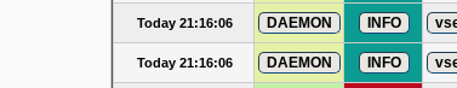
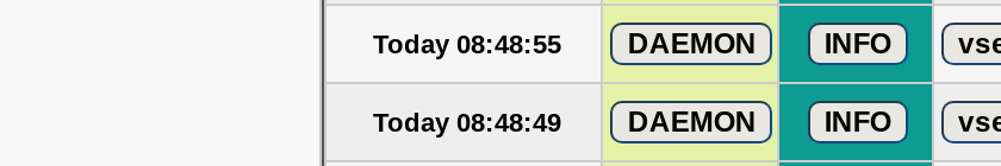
- Today 21:16:06
+ Today 08:48:55

- Today 21:16:06
+ Today 08:48:49
